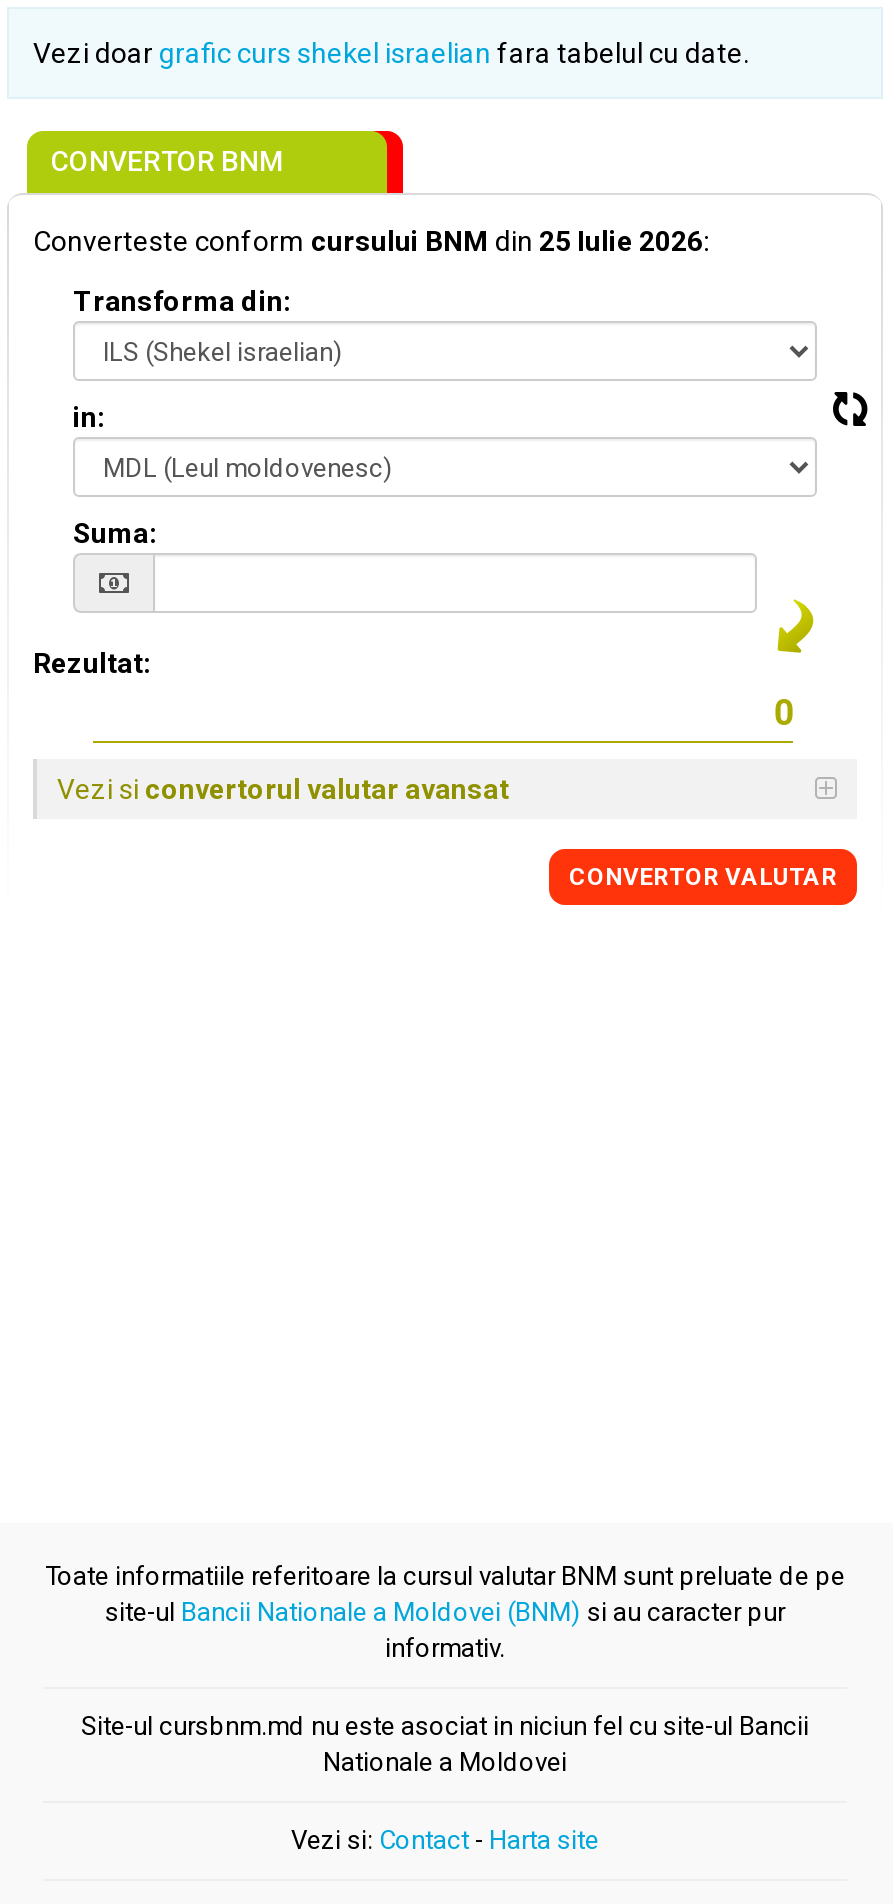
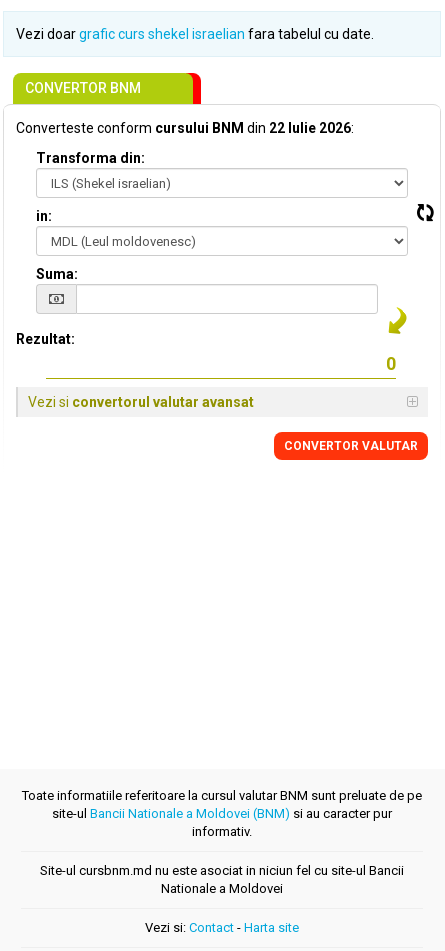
- Converteste conform cursului BNM din 25 Iulie 2026:
+ Converteste conform cursului BNM din 22 Iulie 2026:
